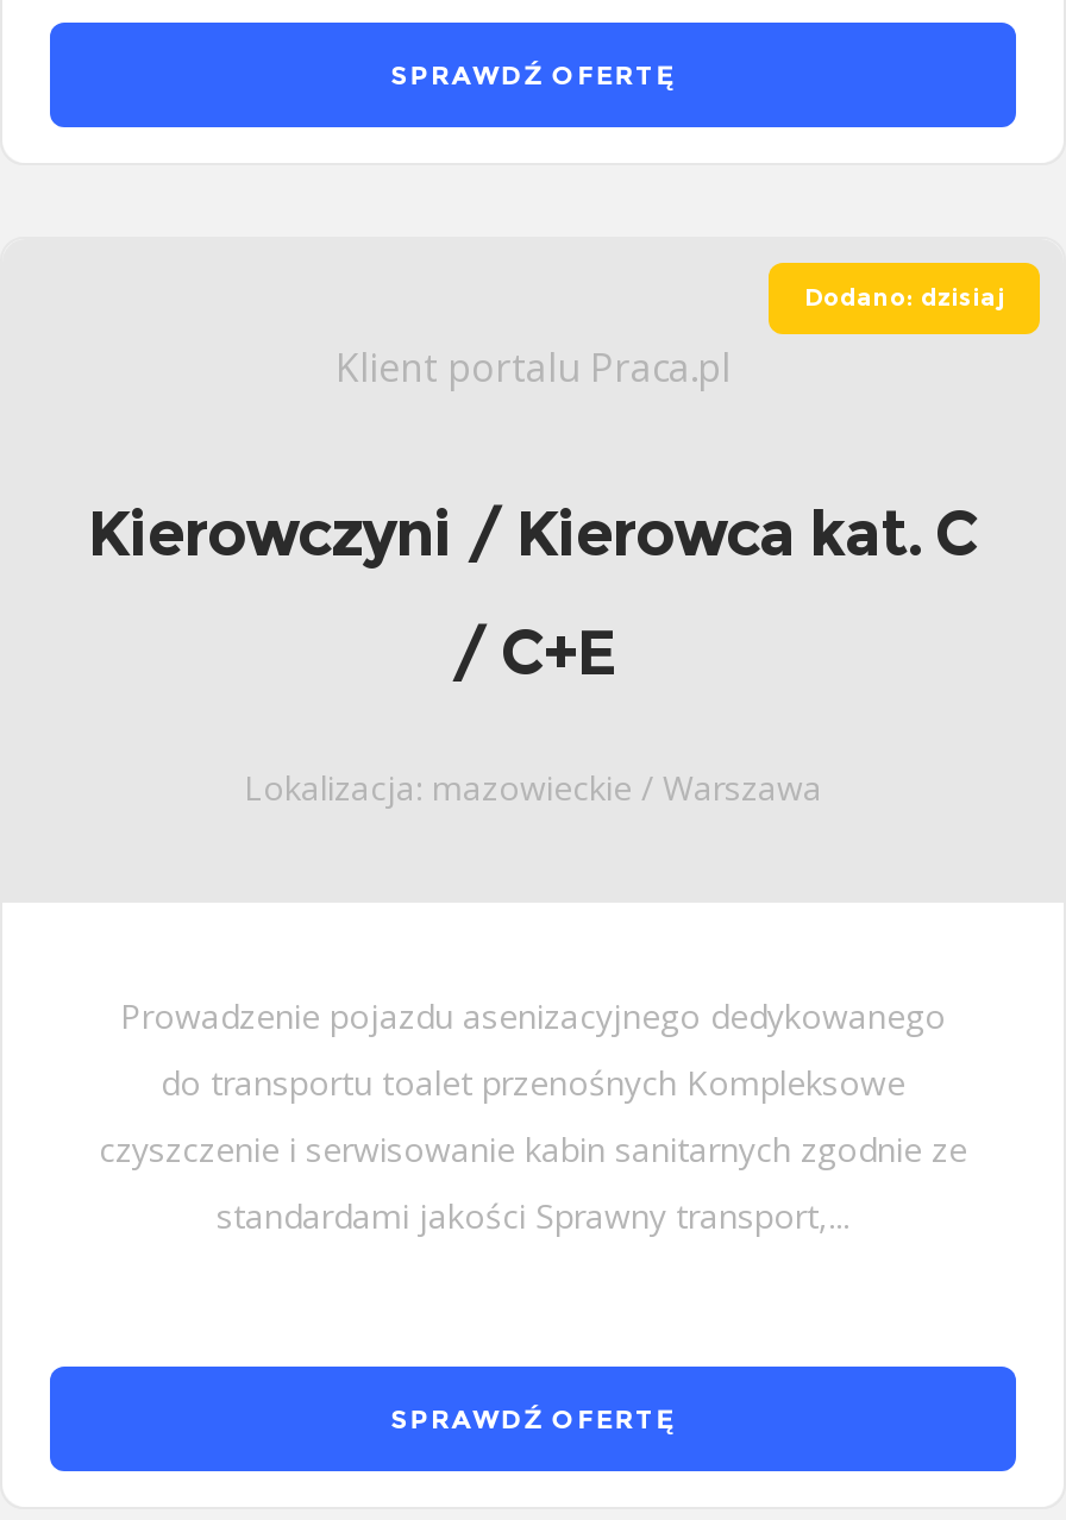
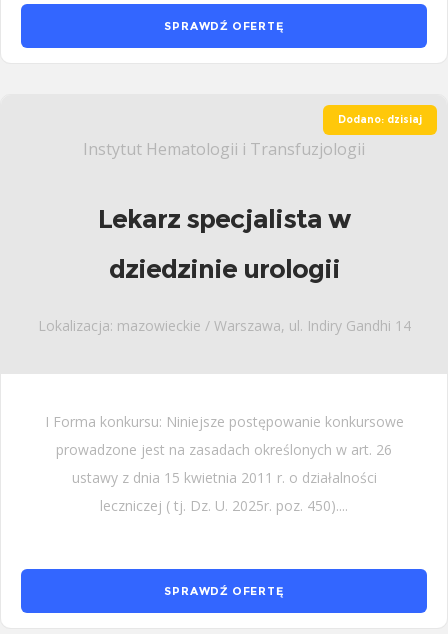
- Klient portalu Praca.pl
+ Instytut Hematologii i Transfuzjologii

- Kierowczyni / Kierowca kat. C
+ Lekarz specjalista w

- / C+E
+ dziedzinie urologii

- Lokalizacja: mazowieckie / Warszawa
+ Lokalizacja: mazowieckie / Warszawa, ul. Indiry Gandhi 14

- Prowadzenie pojazdu asenizacyjnego dedykowanego
+ I Forma konkursu: Niniejsze postępowanie konkursowe

- do transportu toalet przenośnych Kompleksowe
+ prowadzone jest na zasadach określonych w art. 26

- czyszczenie i serwisowanie kabin sanitarnych zgodnie ze
+ ustawy z dnia 15 kwietnia 2011 r. o działalności

- standardami jakości Sprawny transport,...
+ leczniczej ( tj. Dz. U. 2025r. poz. 450)....
